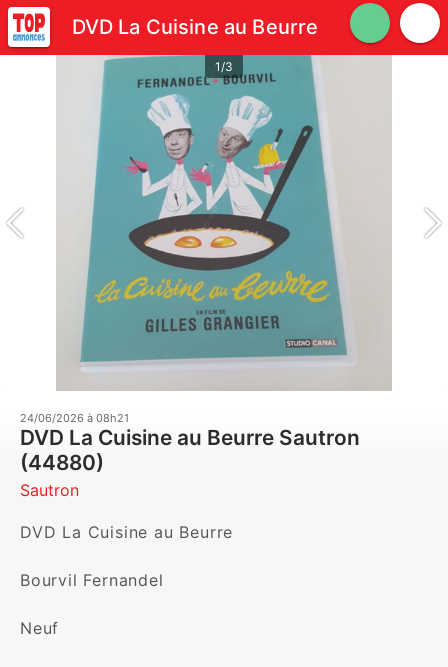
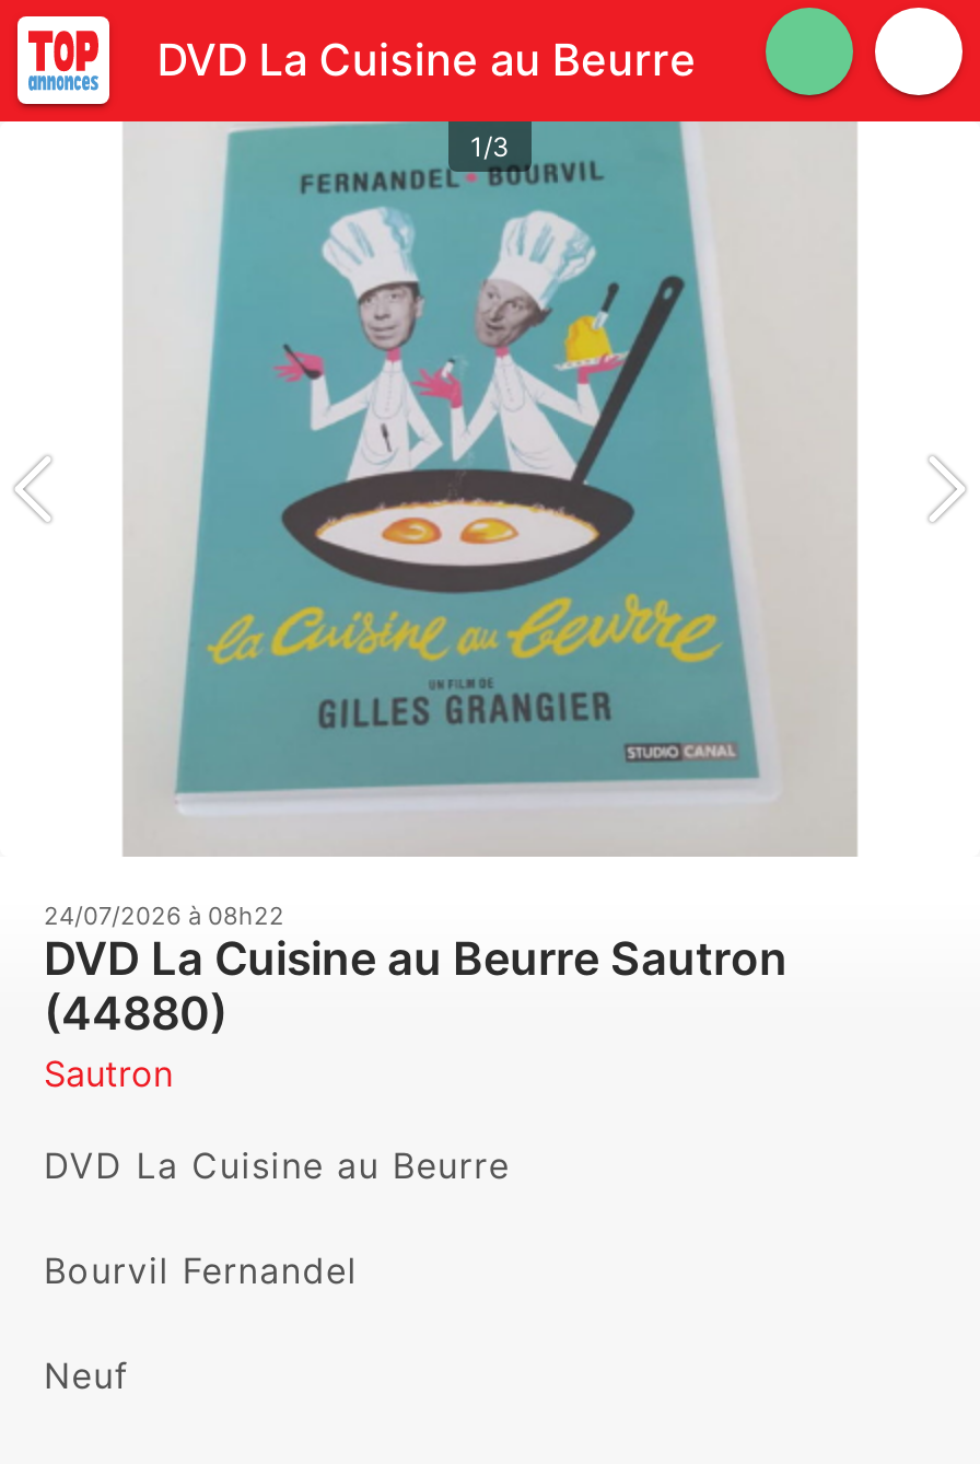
- 24/06/2026 à 08h21
+ 24/07/2026 à 08h22
